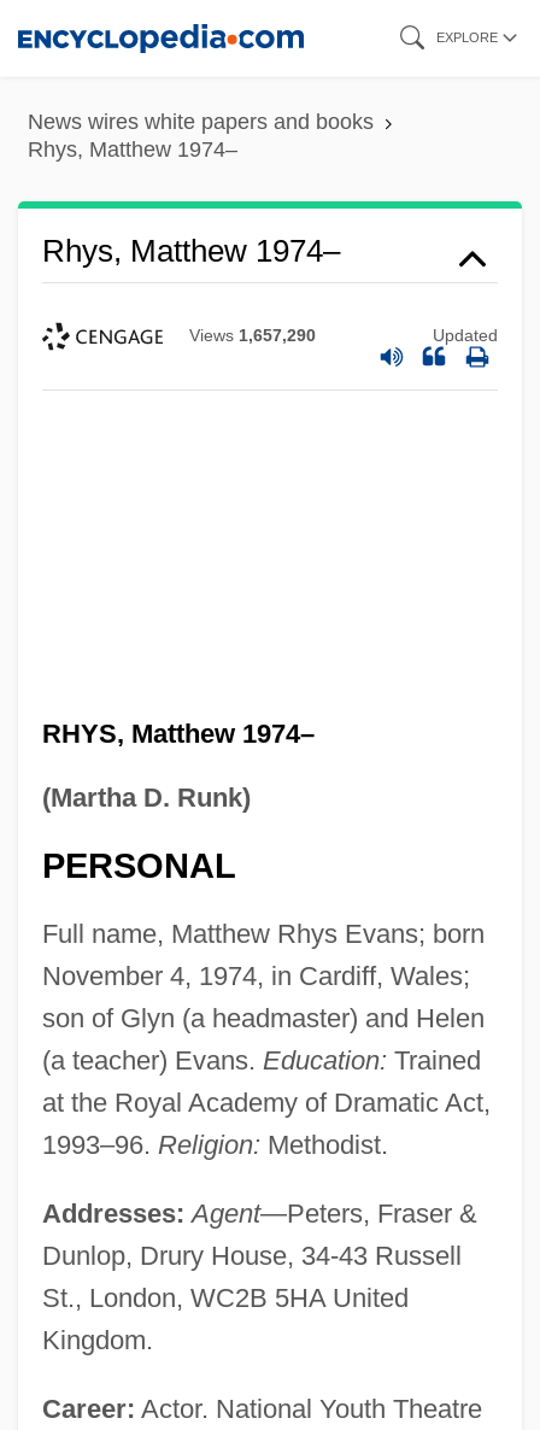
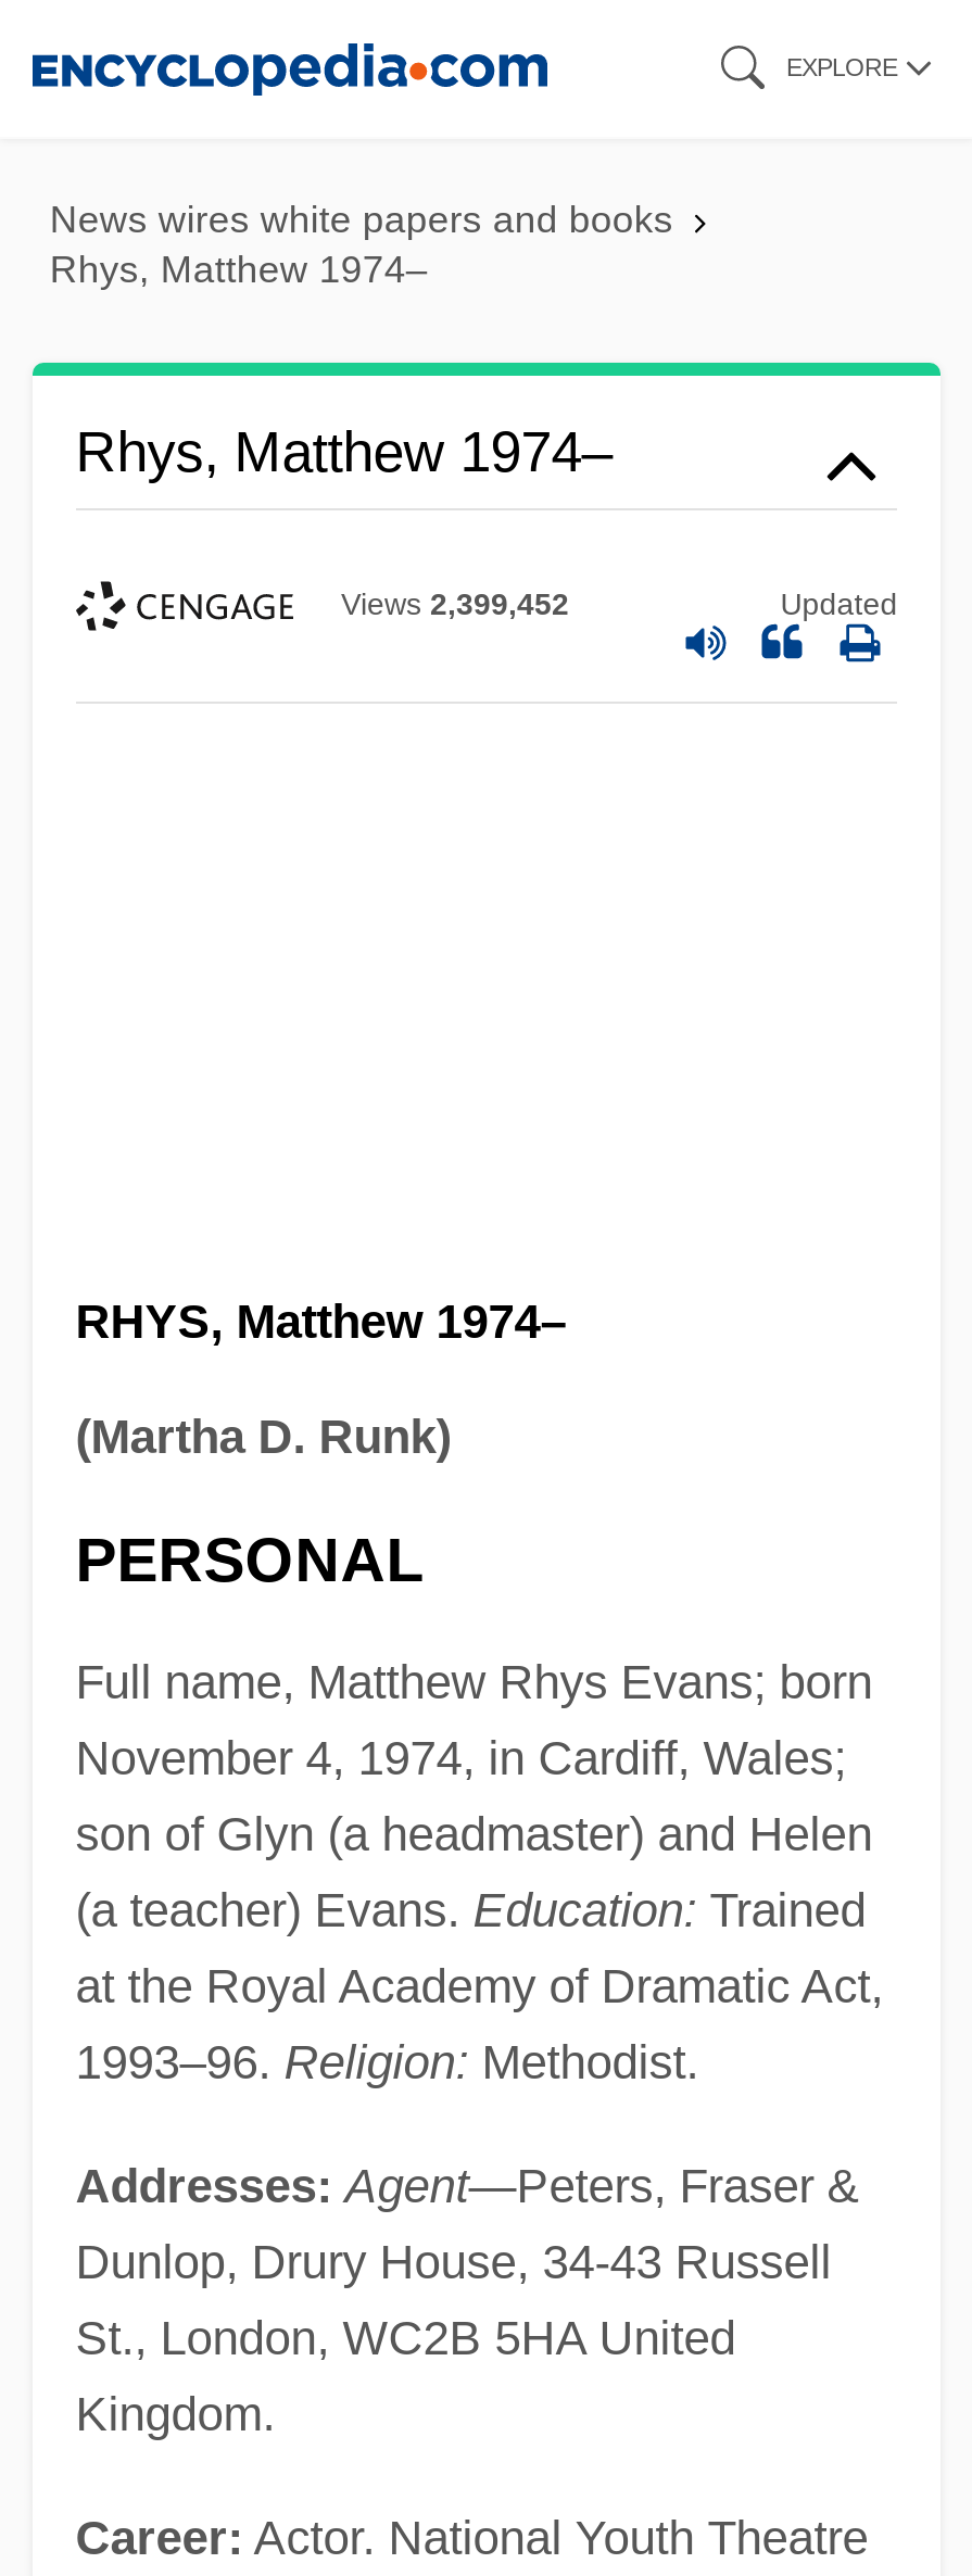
- Views 1,657,290
+ Views 2,399,452
